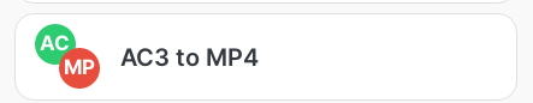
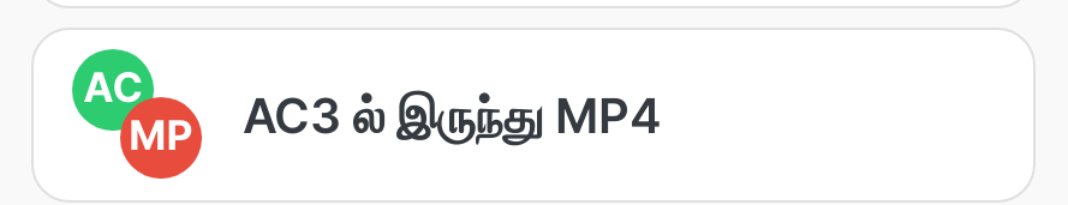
- MP AC3 to MP4
+ MP AC3 ல் இருந்து MP4
